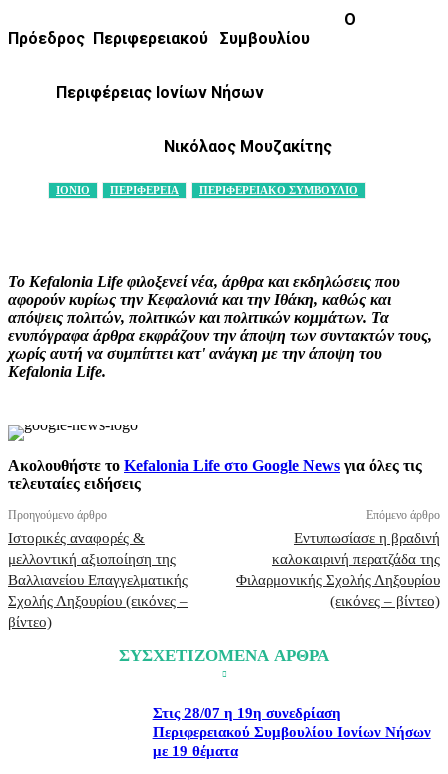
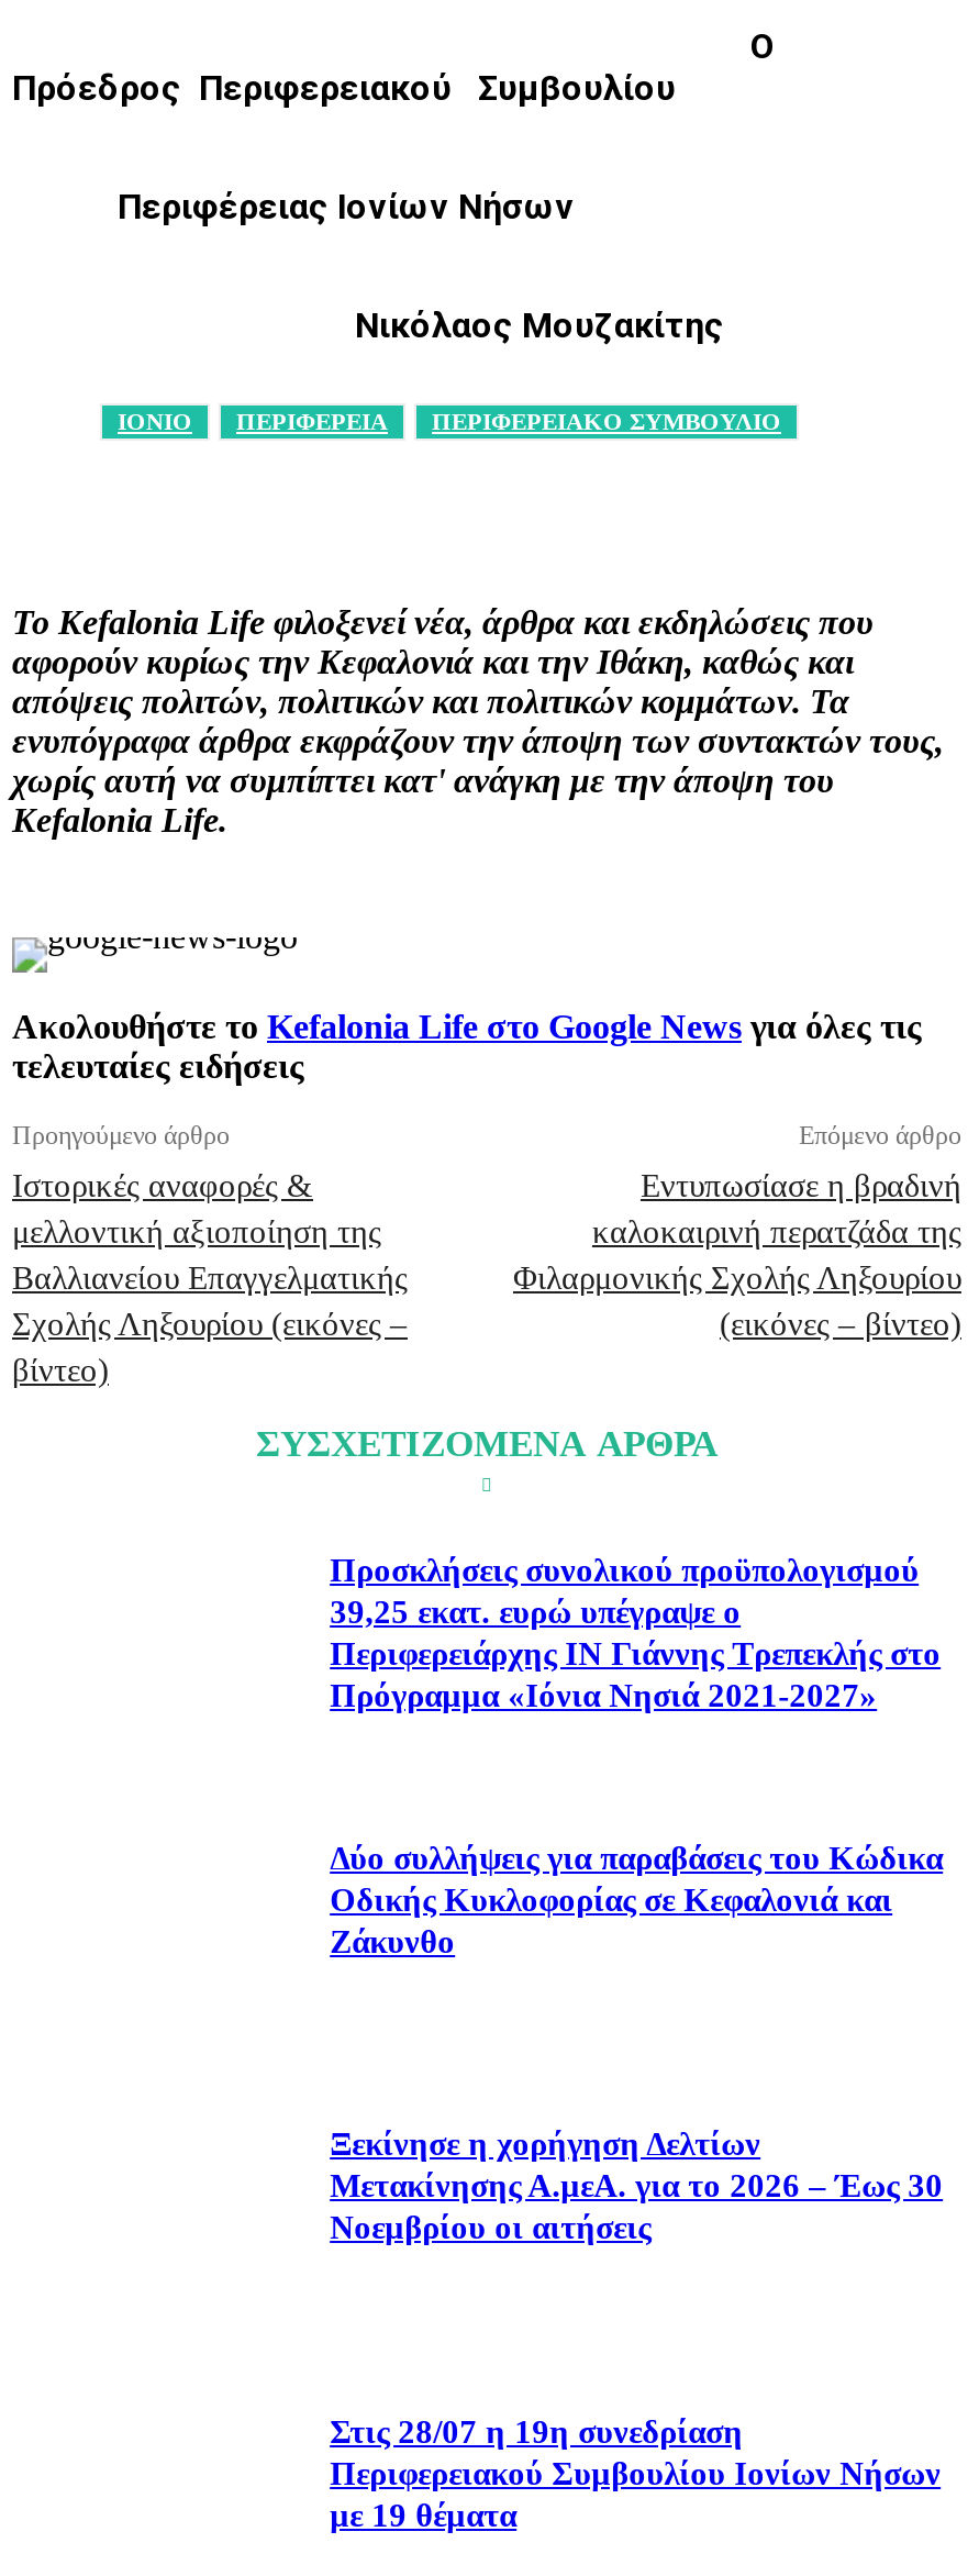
+ Προσκλήσεις συνολικού προϋπολογισμού
+ 39,25 εκατ. ευρώ υπέγραψε ο
+ Περιφερειάρχης ΙΝ Γιάννης Τρεπεκλής στο
+ Πρόγραμμα «Ιόνια Νησιά 2021-2027»

+ Δύο συλλήψεις για παραβάσεις του Κώδικα
+ Οδικής Κυκλοφορίας σε Κεφαλονιά και
+ Ζάκυνθο

+ Ξεκίνησε η χορήγηση Δελτίων
+ Μετακίνησης Α.μεΑ. για το 2026 – Έως 30
+ Νοεμβρίου οι αιτήσεις
